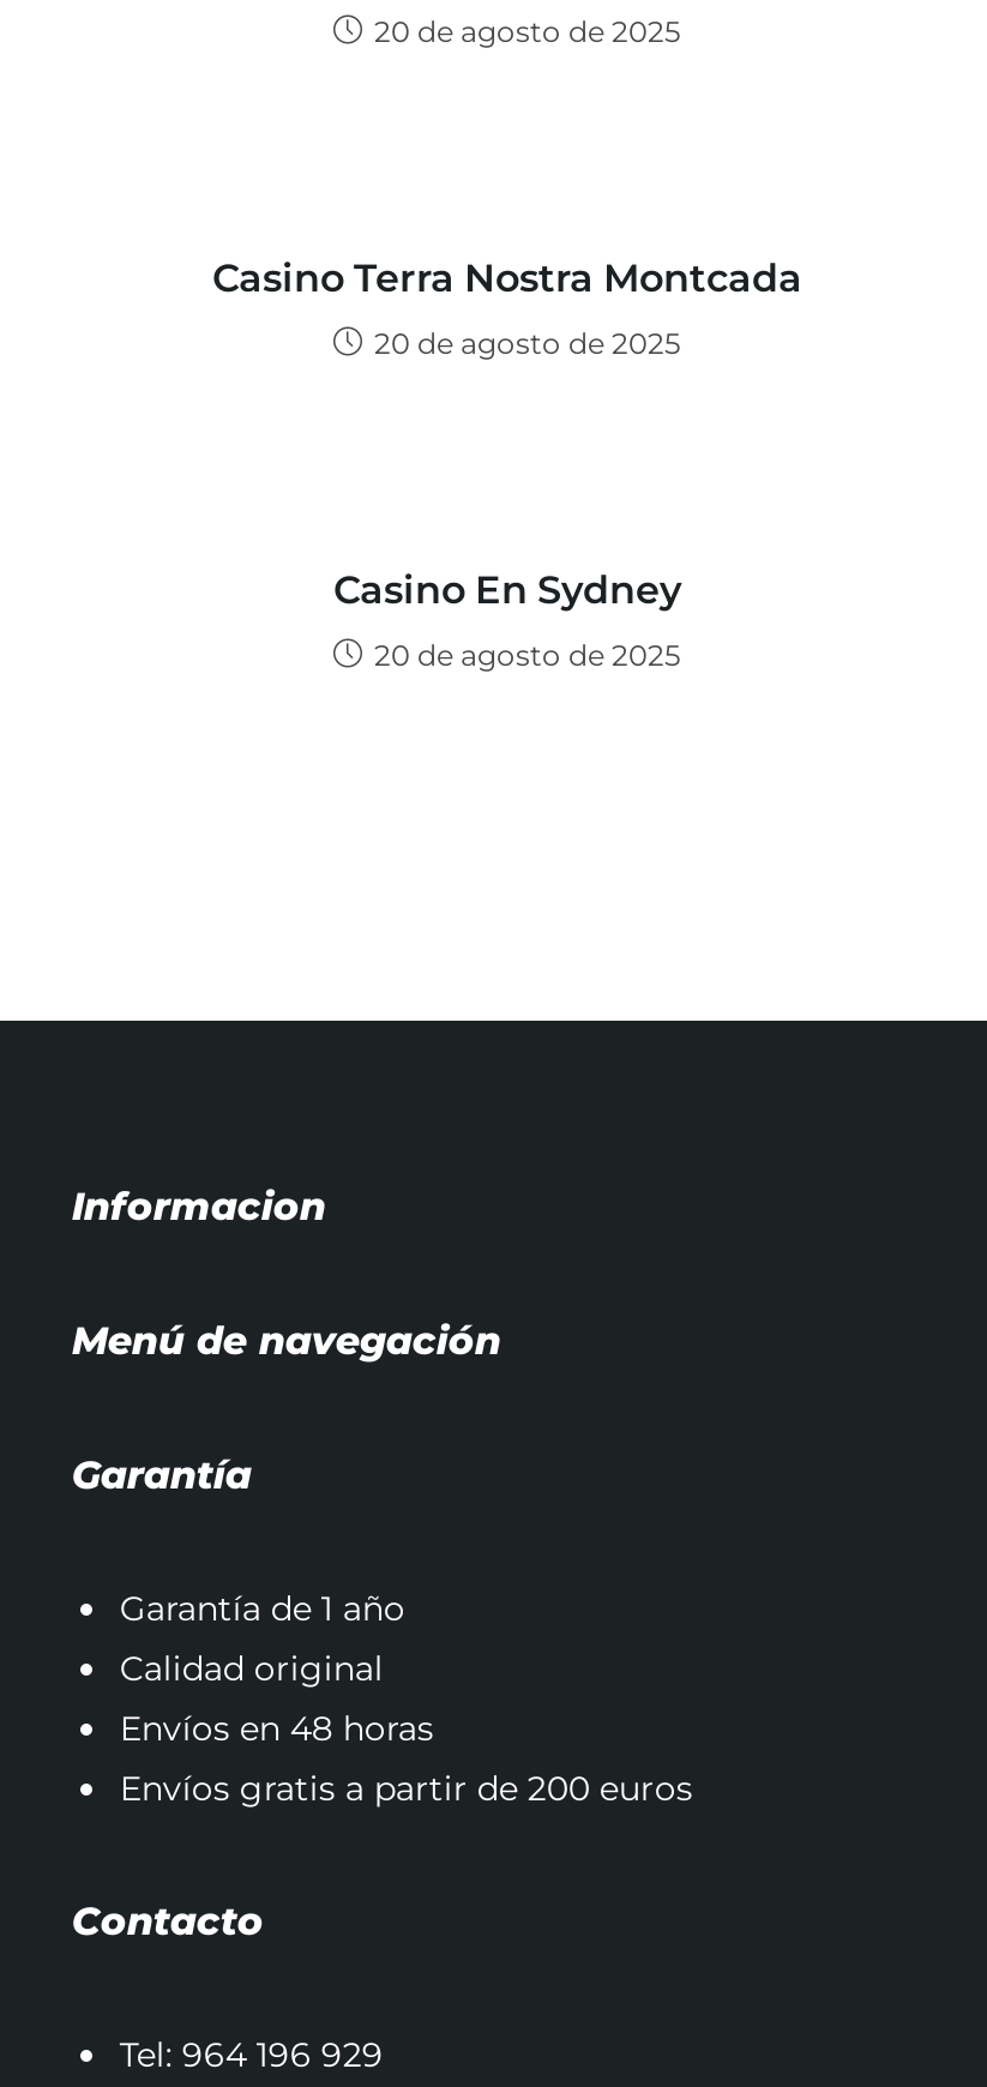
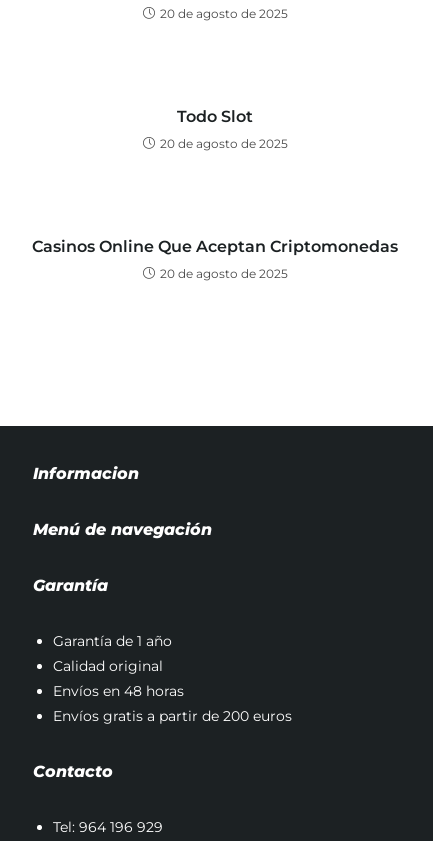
- Casino Terra Nostra Montcada
+ Todo Slot

- Casino En Sydney
+ Casinos Online Que Aceptan Criptomonedas
